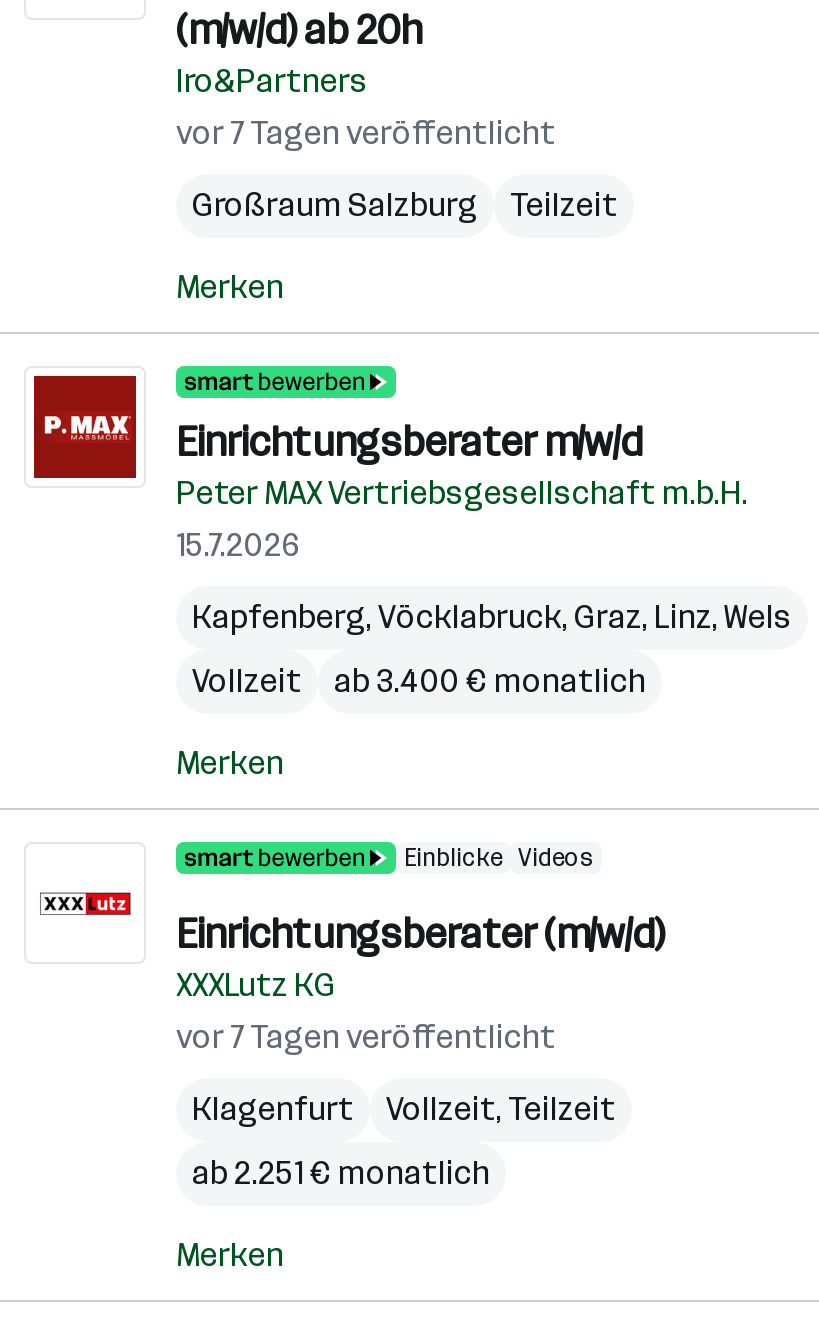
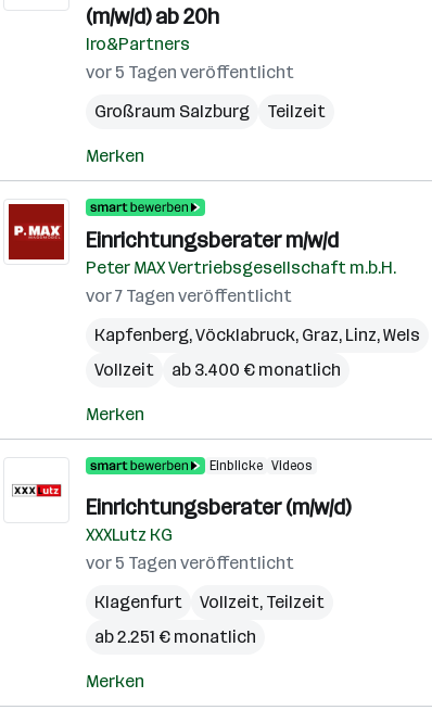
- vor 7 Tagen veröffentlicht
+ vor 5 Tagen veröffentlicht

- 15.7.2026
+ vor 7 Tagen veröffentlicht

- vor 7 Tagen veröffentlicht
+ vor 5 Tagen veröffentlicht
